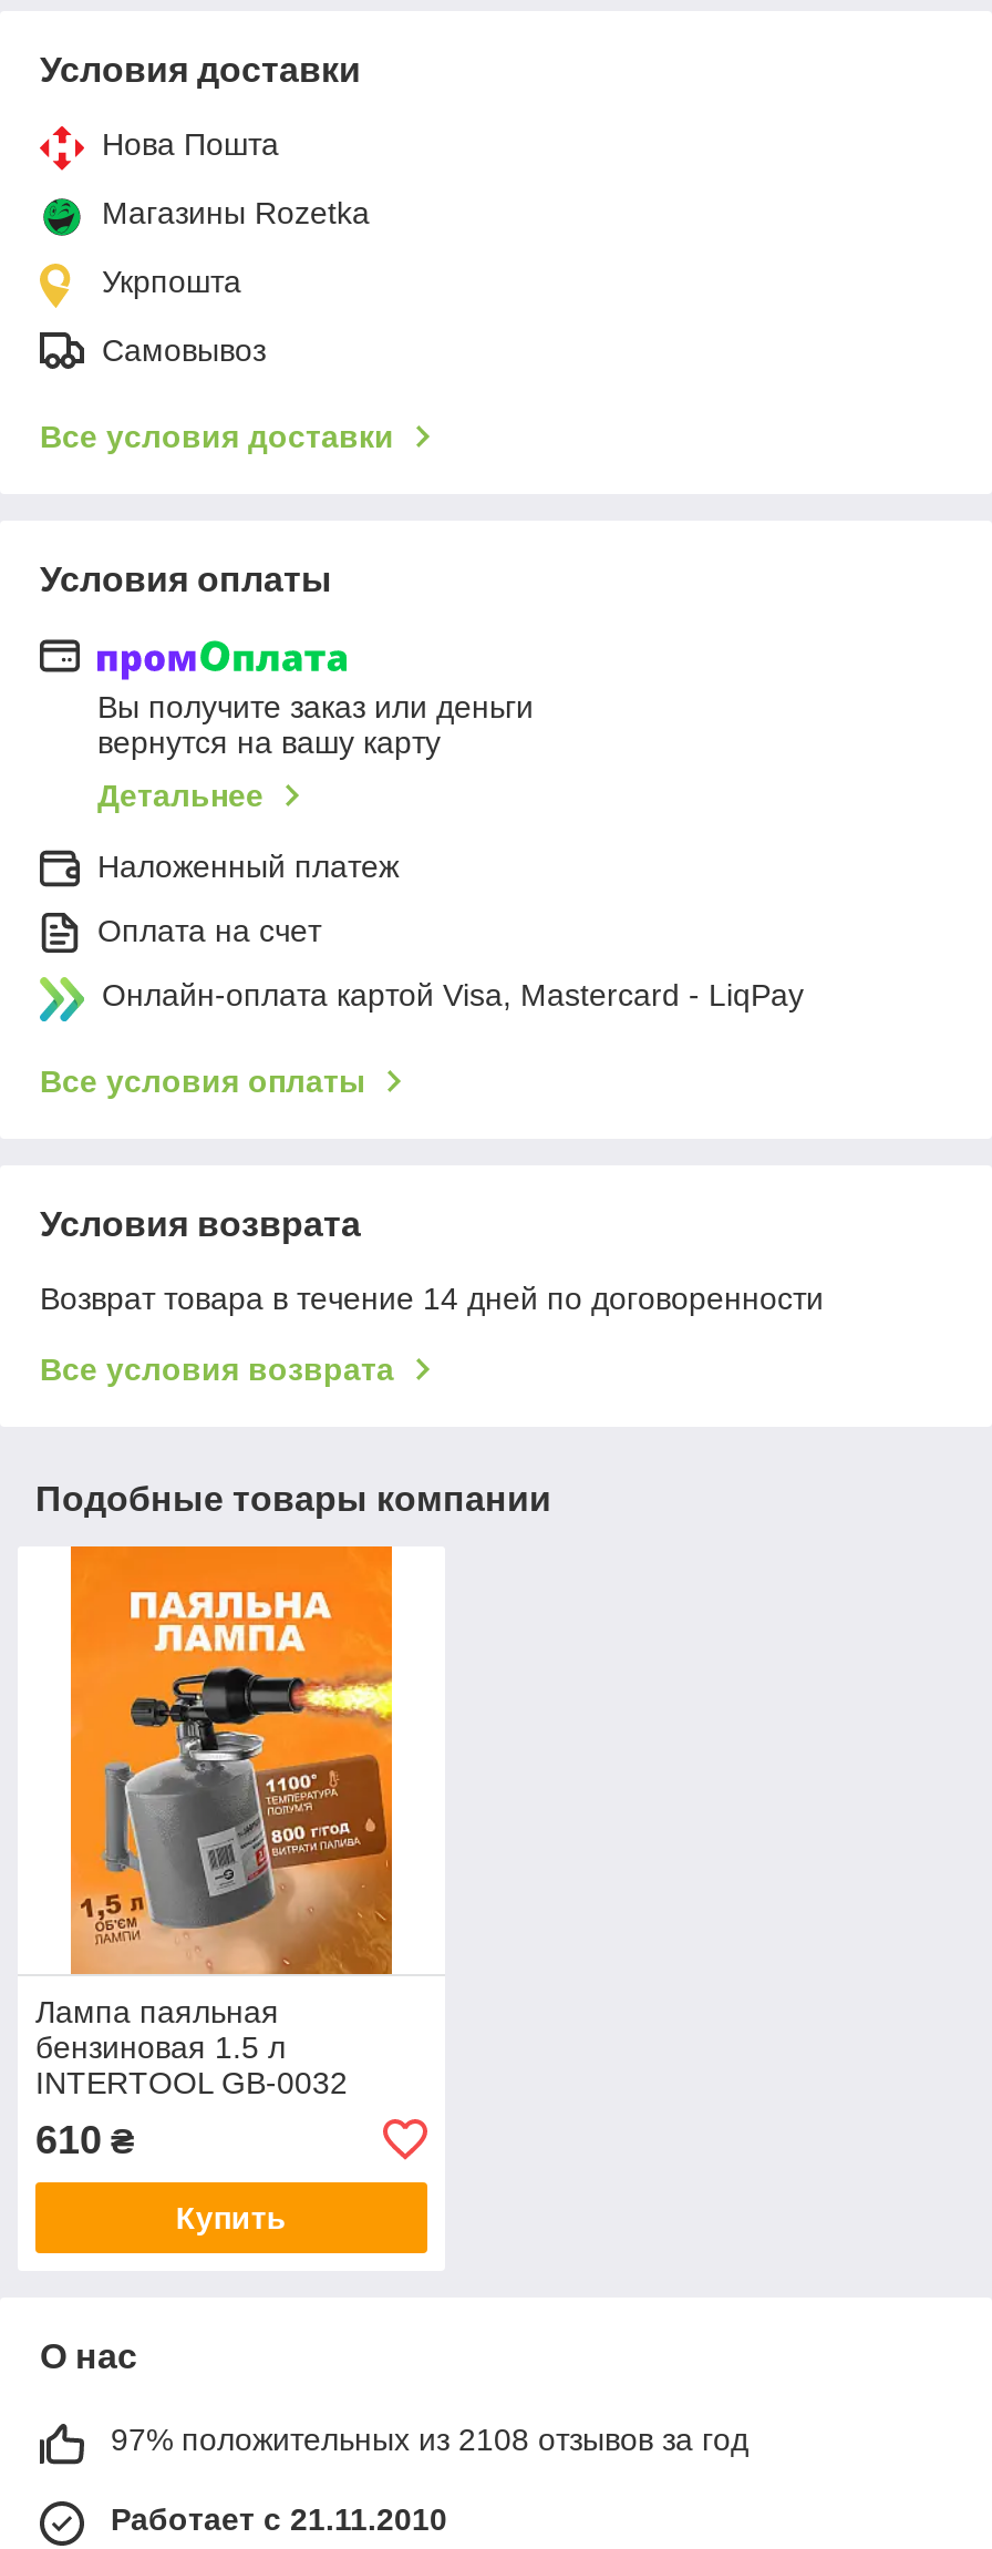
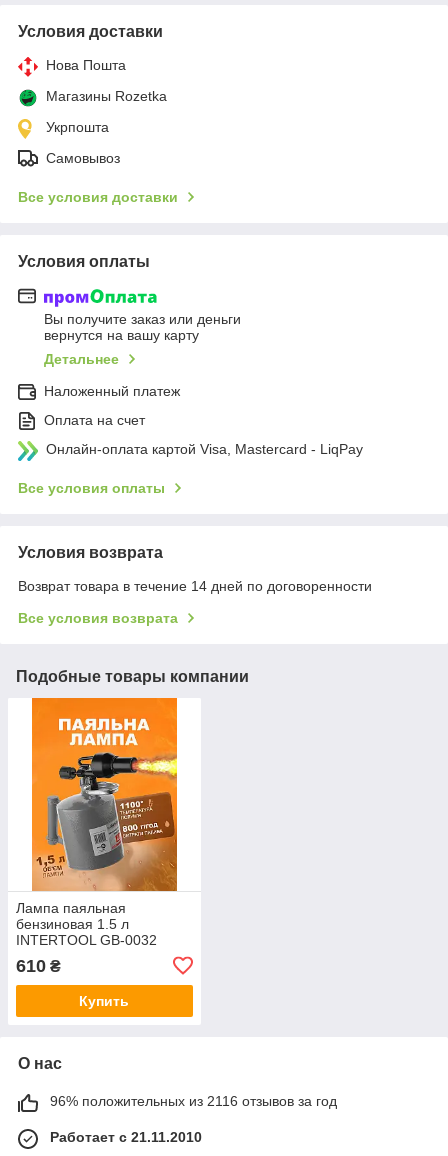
- 97% положительных из 2108 отзывов за год
+ 96% положительных из 2116 отзывов за год
